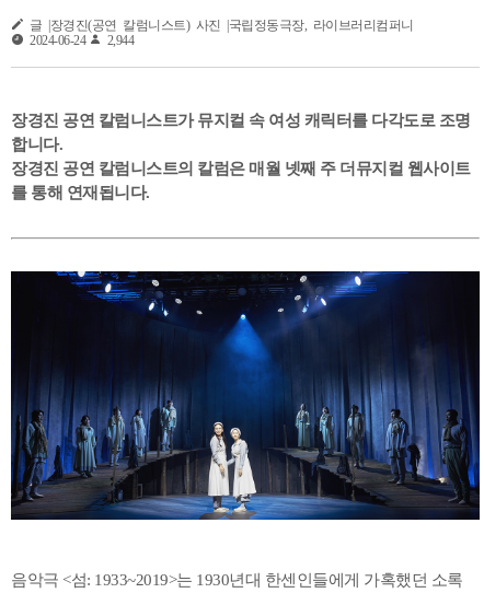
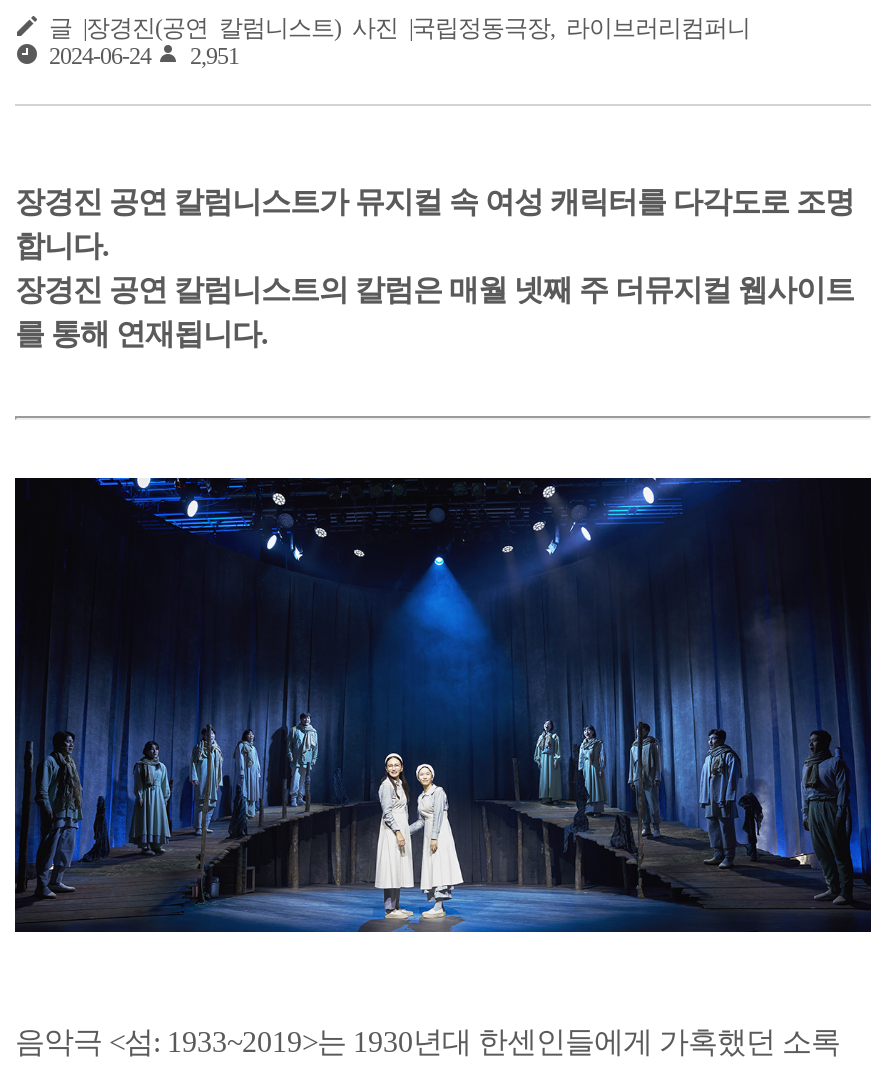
- 2024-06-24 2,944
+ 2024-06-24 2,951
